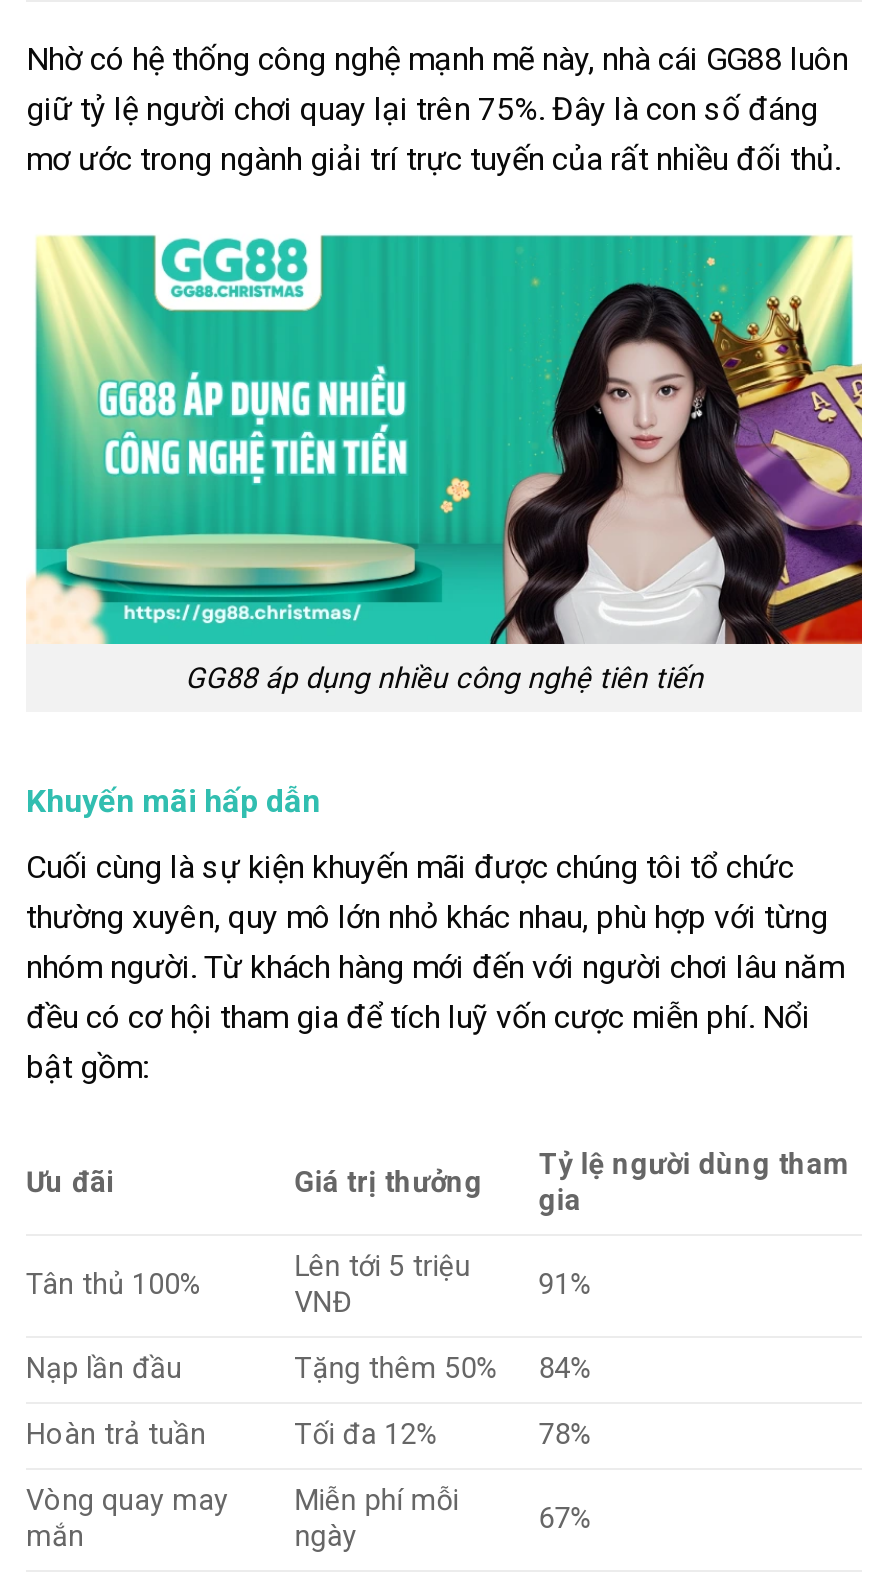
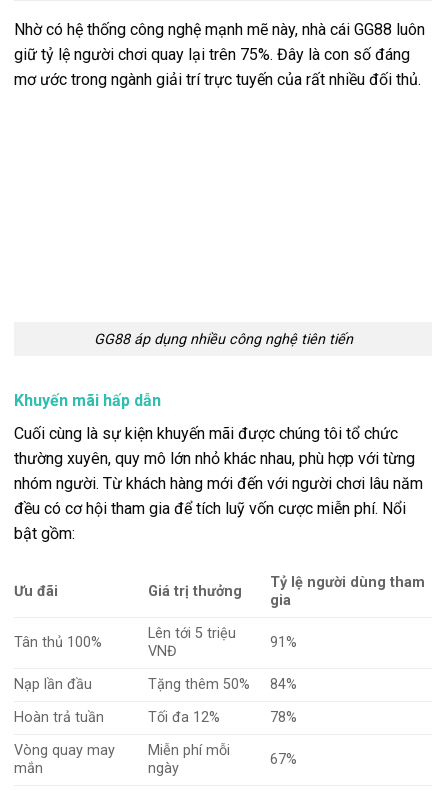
- [image]
